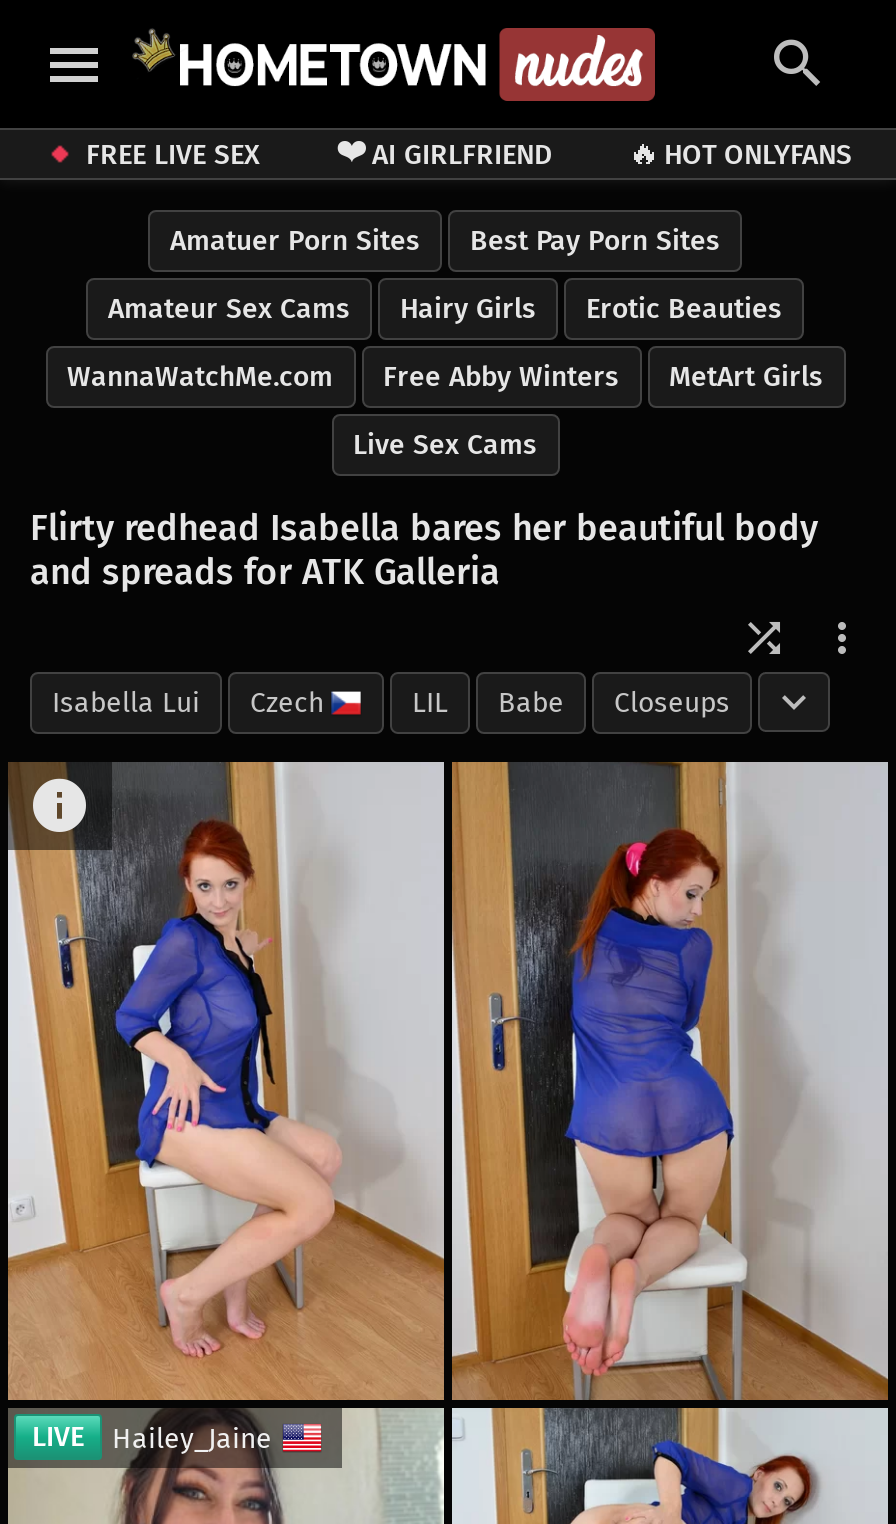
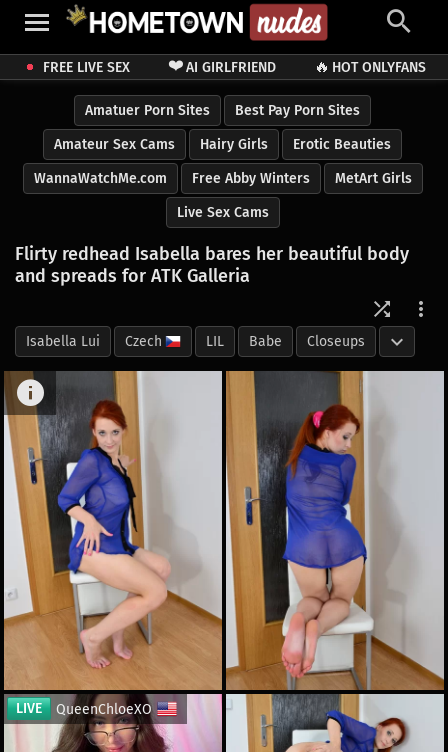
- Hailey_Jaine
+ QueenChloeXO
